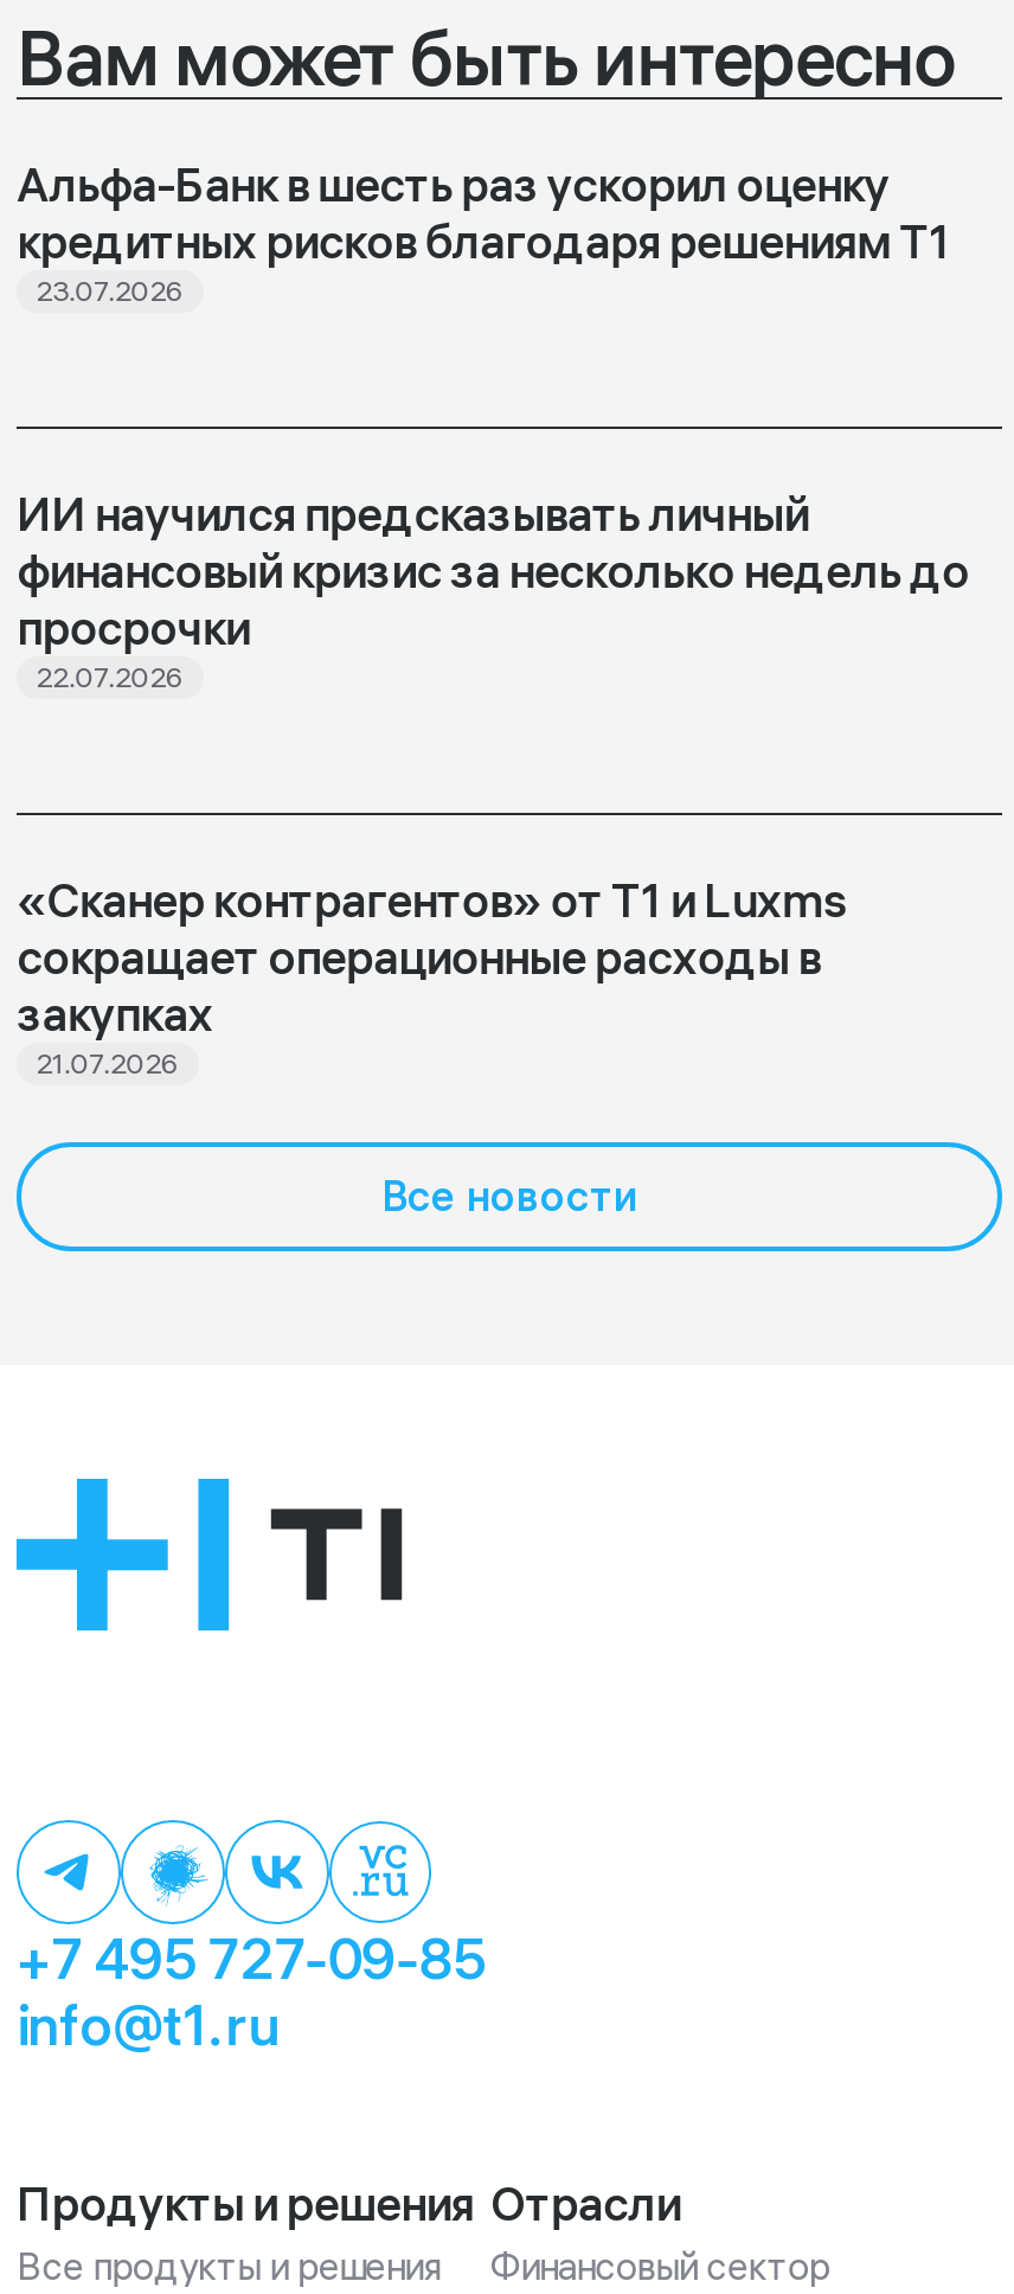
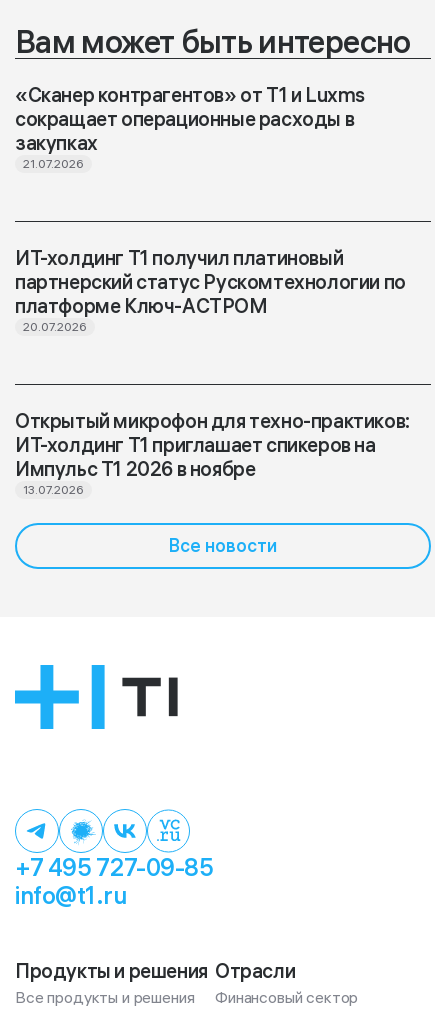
- Альфа-Банк в шесть раз ускорил оценку
- кредитных рисков благодаря решениям Т1
- 23.07.2026

- ИИ научился предсказывать личный
- финансовый кризис за несколько недель до
- просрочки
- 22.07.2026

moved up: сокращает операционные расходы в | закупках | 21.07.2026

+ ИТ-холдинг Т1 получил платиновый
+ партнерский статус Рускомтехнологии по
+ платформе Ключ-АСТРОМ
+ 20.07.2026

+ Открытый микрофон для техно-практиков:
+ ИТ-холдинг Т1 приглашает спикеров на
+ Импульс Т1 2026 в ноябре
+ 13.07.2026
